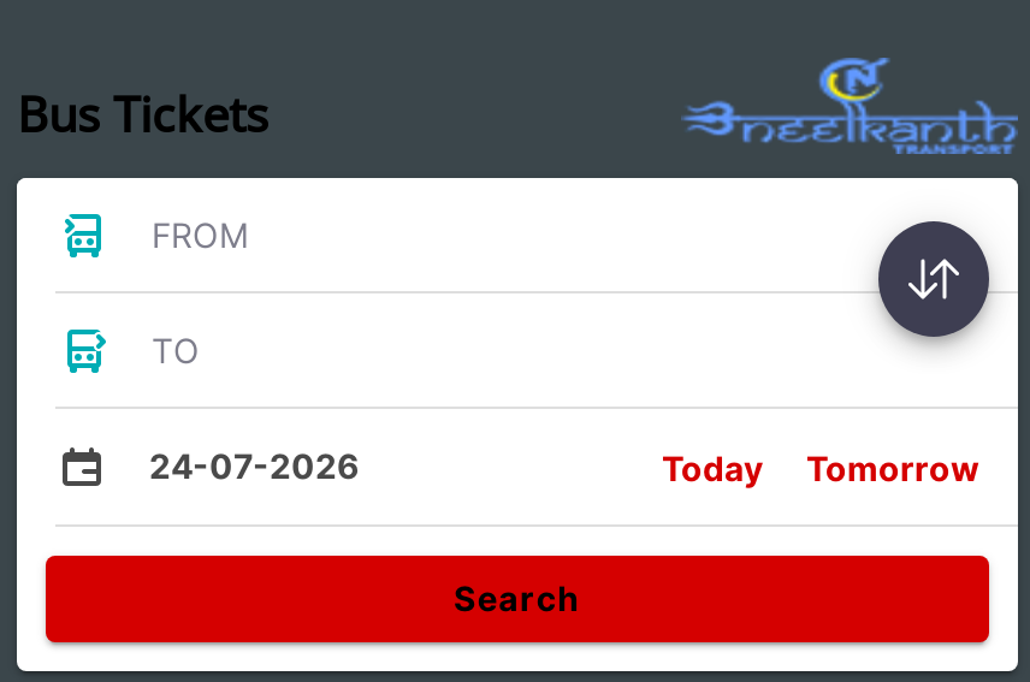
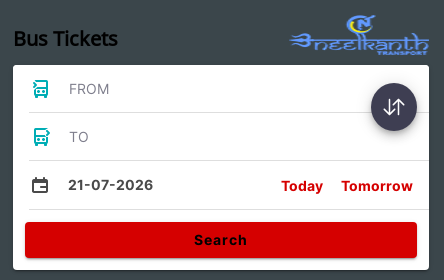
- 24-07-2026
+ 21-07-2026
